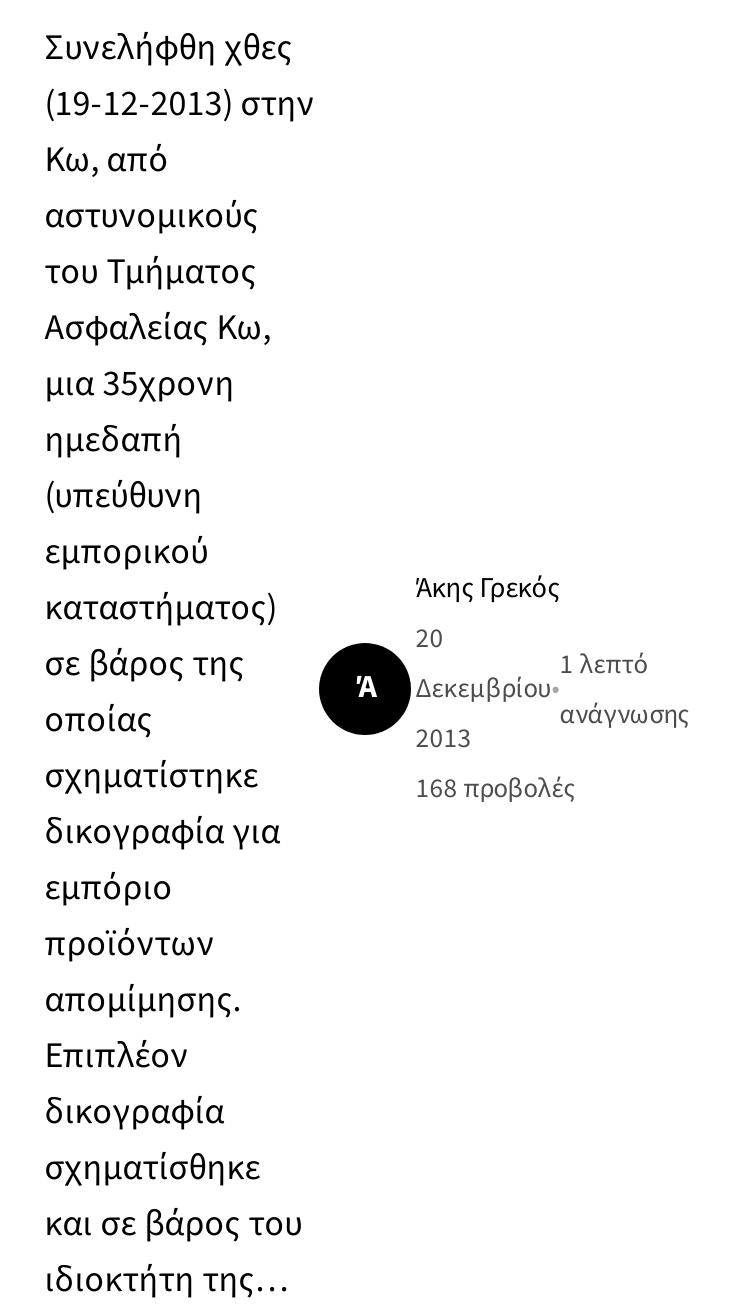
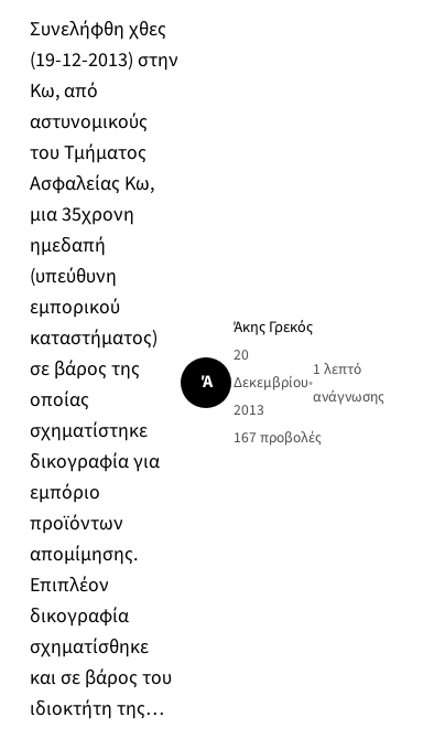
- 168 προβολές
+ 167 προβολές
